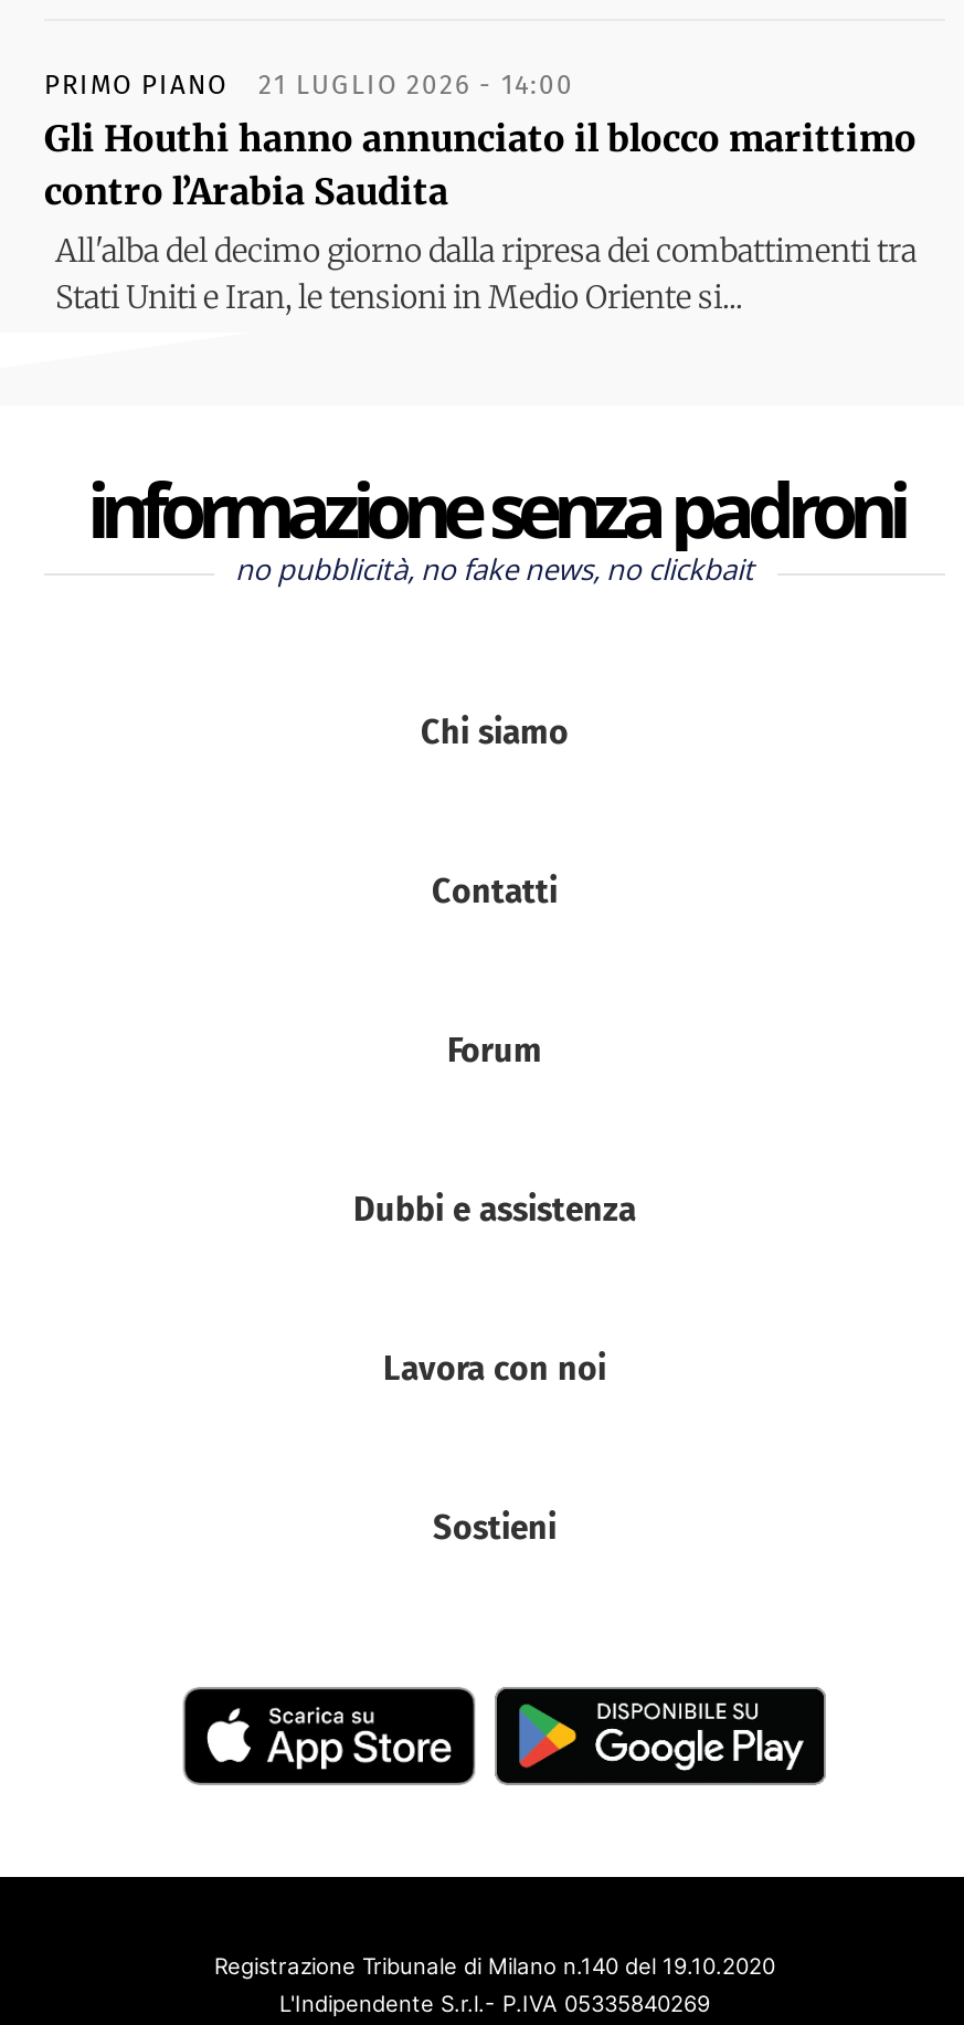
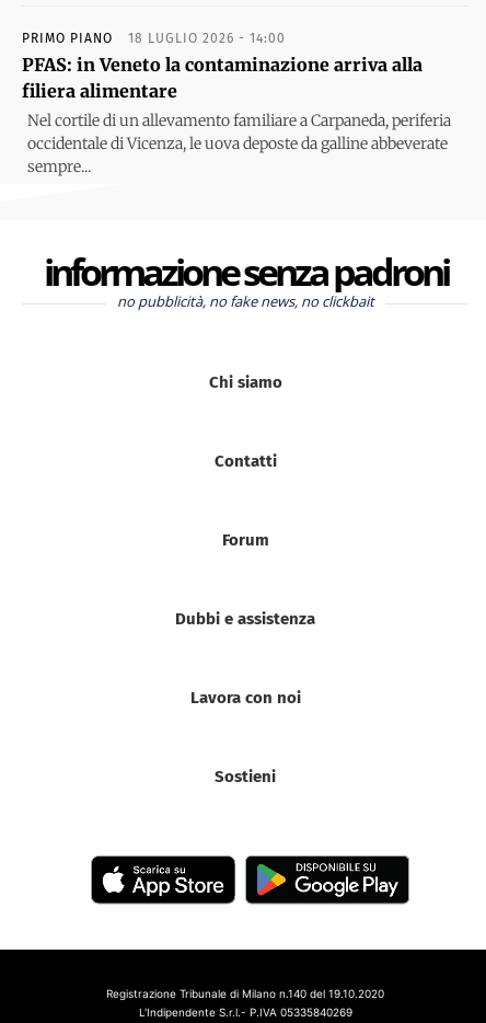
- 21 LUGLIO 2026 - 14:00
- Gli Houthi hanno annunciato il blocco marittimo
- contro l’Arabia Saudita
- All'alba del decimo giorno dalla ripresa dei combattimenti tra
- Stati Uniti e Iran, le tensioni in Medio Oriente si...
+ 18 LUGLIO 2026 - 14:00
+ PFAS: in Veneto la contaminazione arriva alla
+ filiera alimentare
+ Nel cortile di un allevamento familiare a Carpaneda, periferia
+ occidentale di Vicenza, le uova deposte da galline abbeverate
+ sempre...
